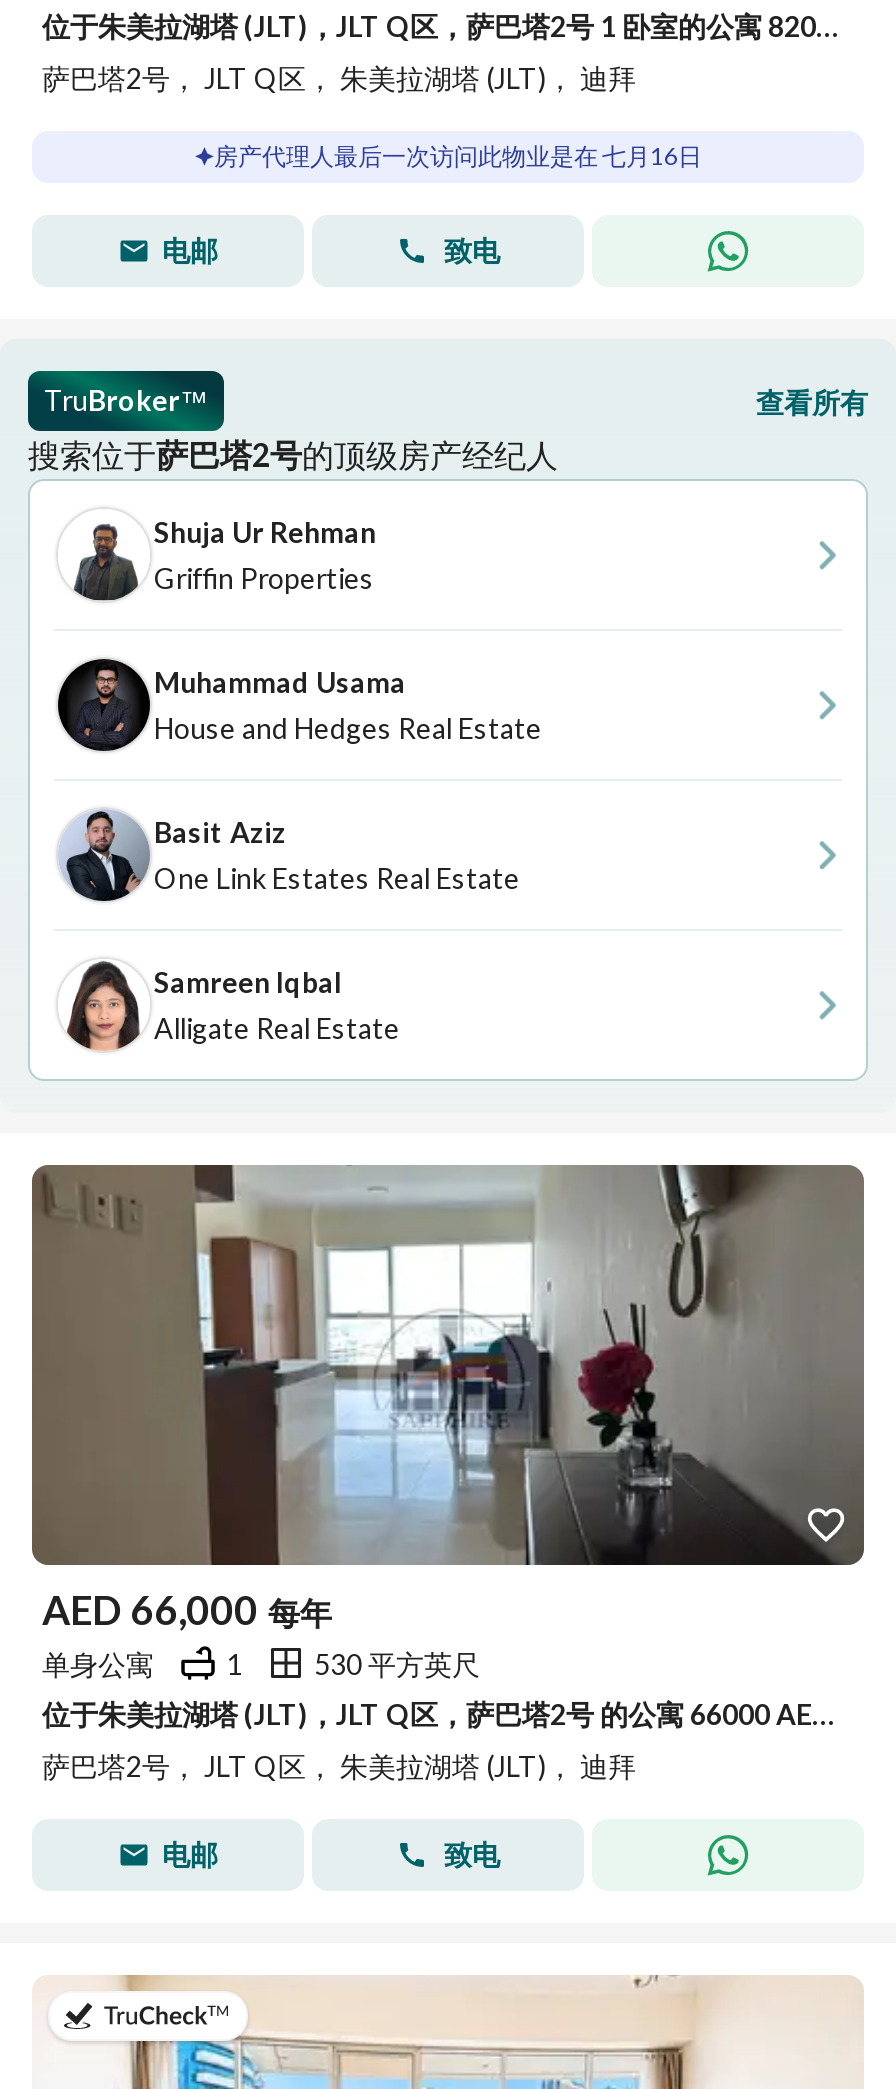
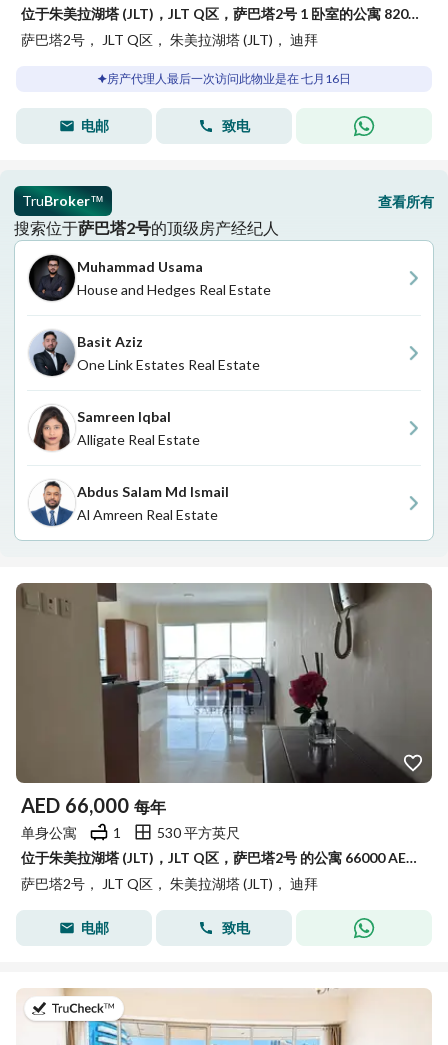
- [image]
- Shuja Ur Rehman
- Griffin Properties

moved up: [image] | Muhammad Usama | House and Hedges Real Estate | Basit Aziz | One Link Estates Real Estate | Samreen Iqbal | Alligate Real Estate

+ [image]
+ Abdus Salam Md Ismail
+ Al Amreen Real Estate
